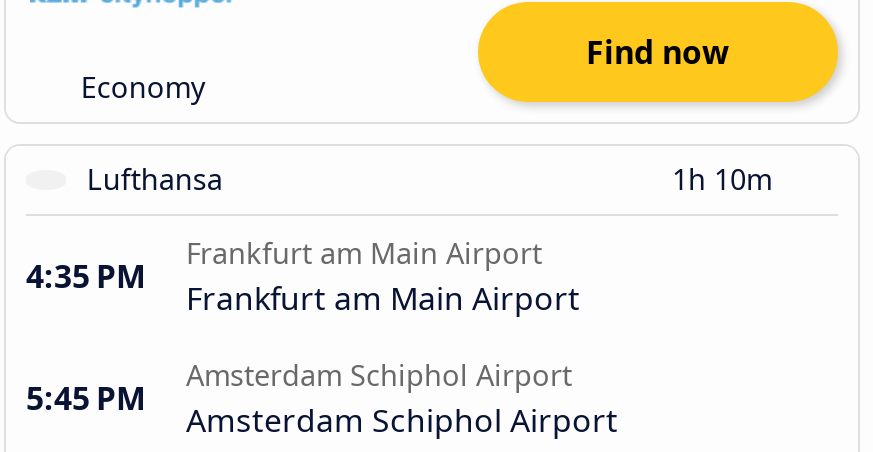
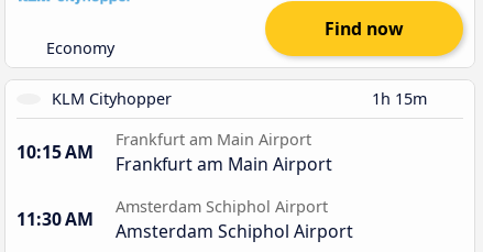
- Lufthansa
- 1h 10m
+ KLM Cityhopper
+ 1h 15m

- 4:35 PM Frankfurt am Main Airport
+ 10:15 AM Frankfurt am Main Airport

- 5:45 PM Amsterdam Schiphol Airport
+ 11:30 AM Amsterdam Schiphol Airport
